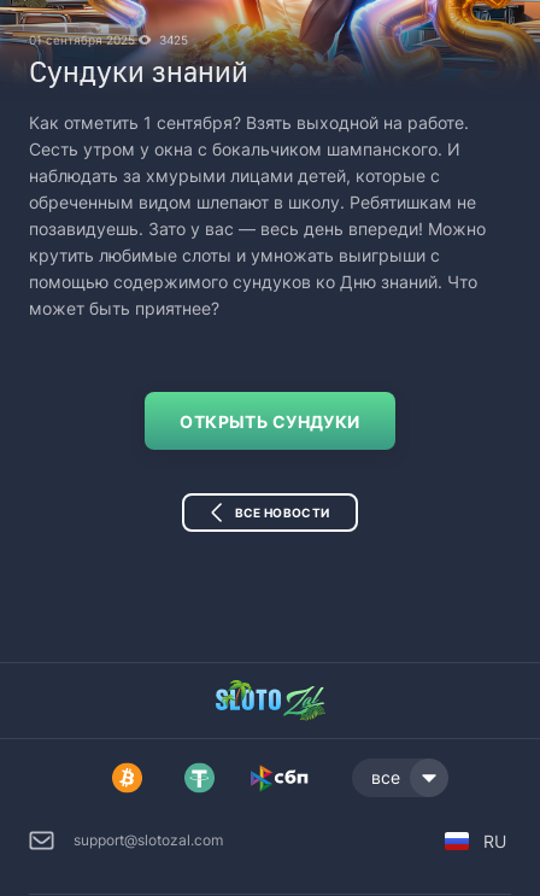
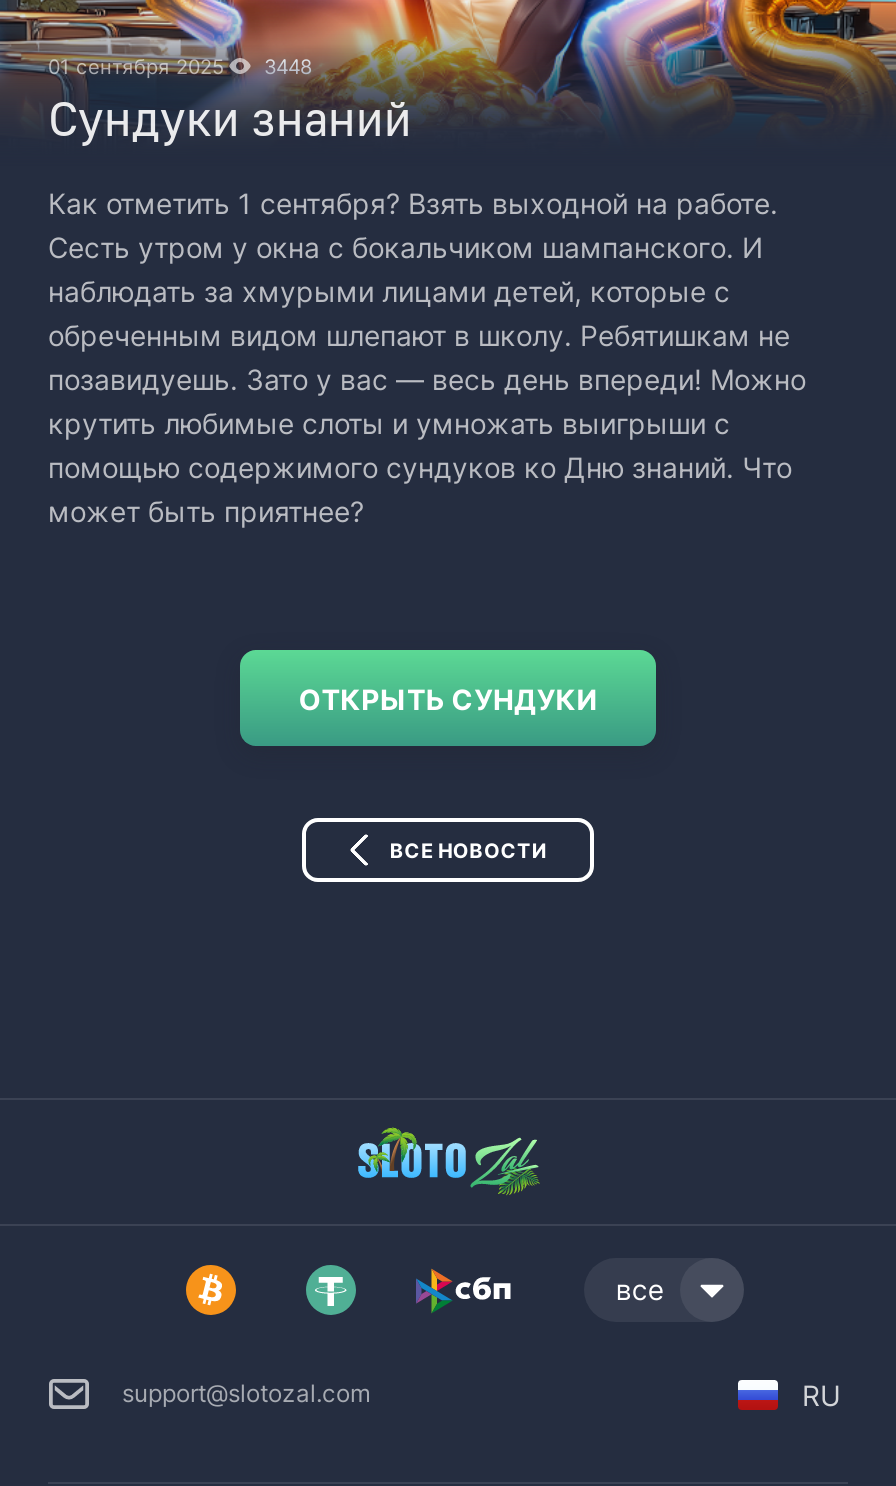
- 3425
+ 3448
